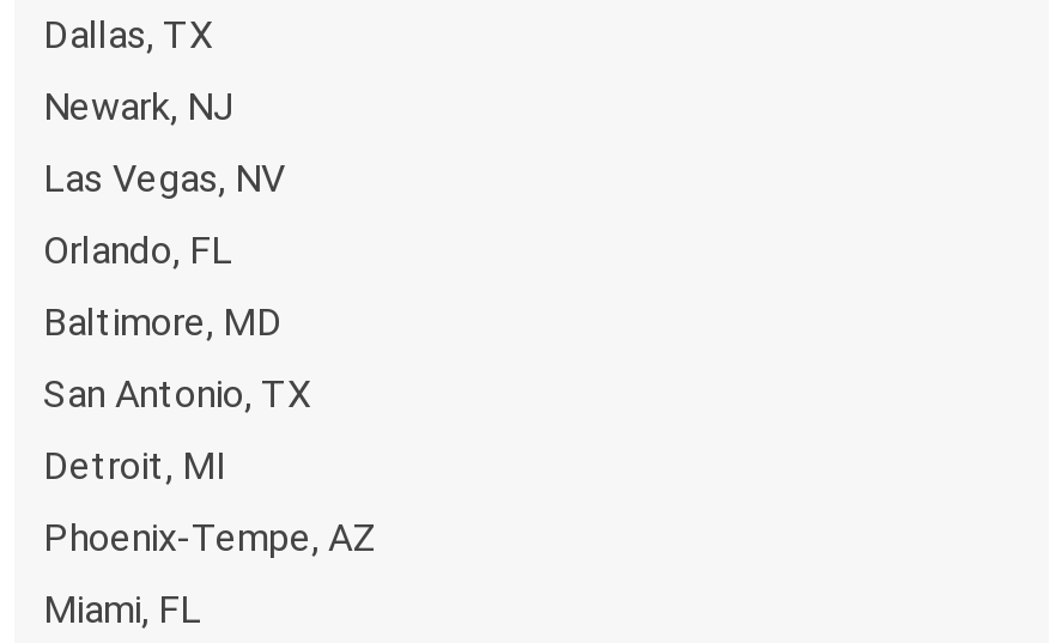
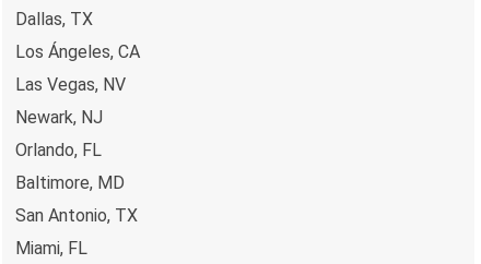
+ Los Ángeles, CA

moved down: Newark, NJ

moved down: Orlando, FL | Baltimore, MD | San Antonio, TX

- Detroit, MI
- Phoenix-Tempe, AZ
